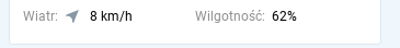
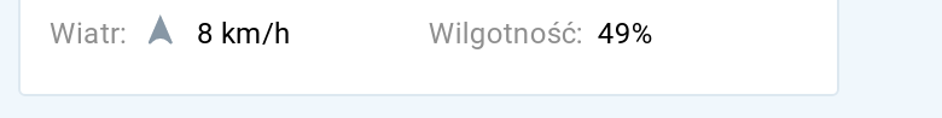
- Wilgotność: 62%
+ Wilgotność: 49%
